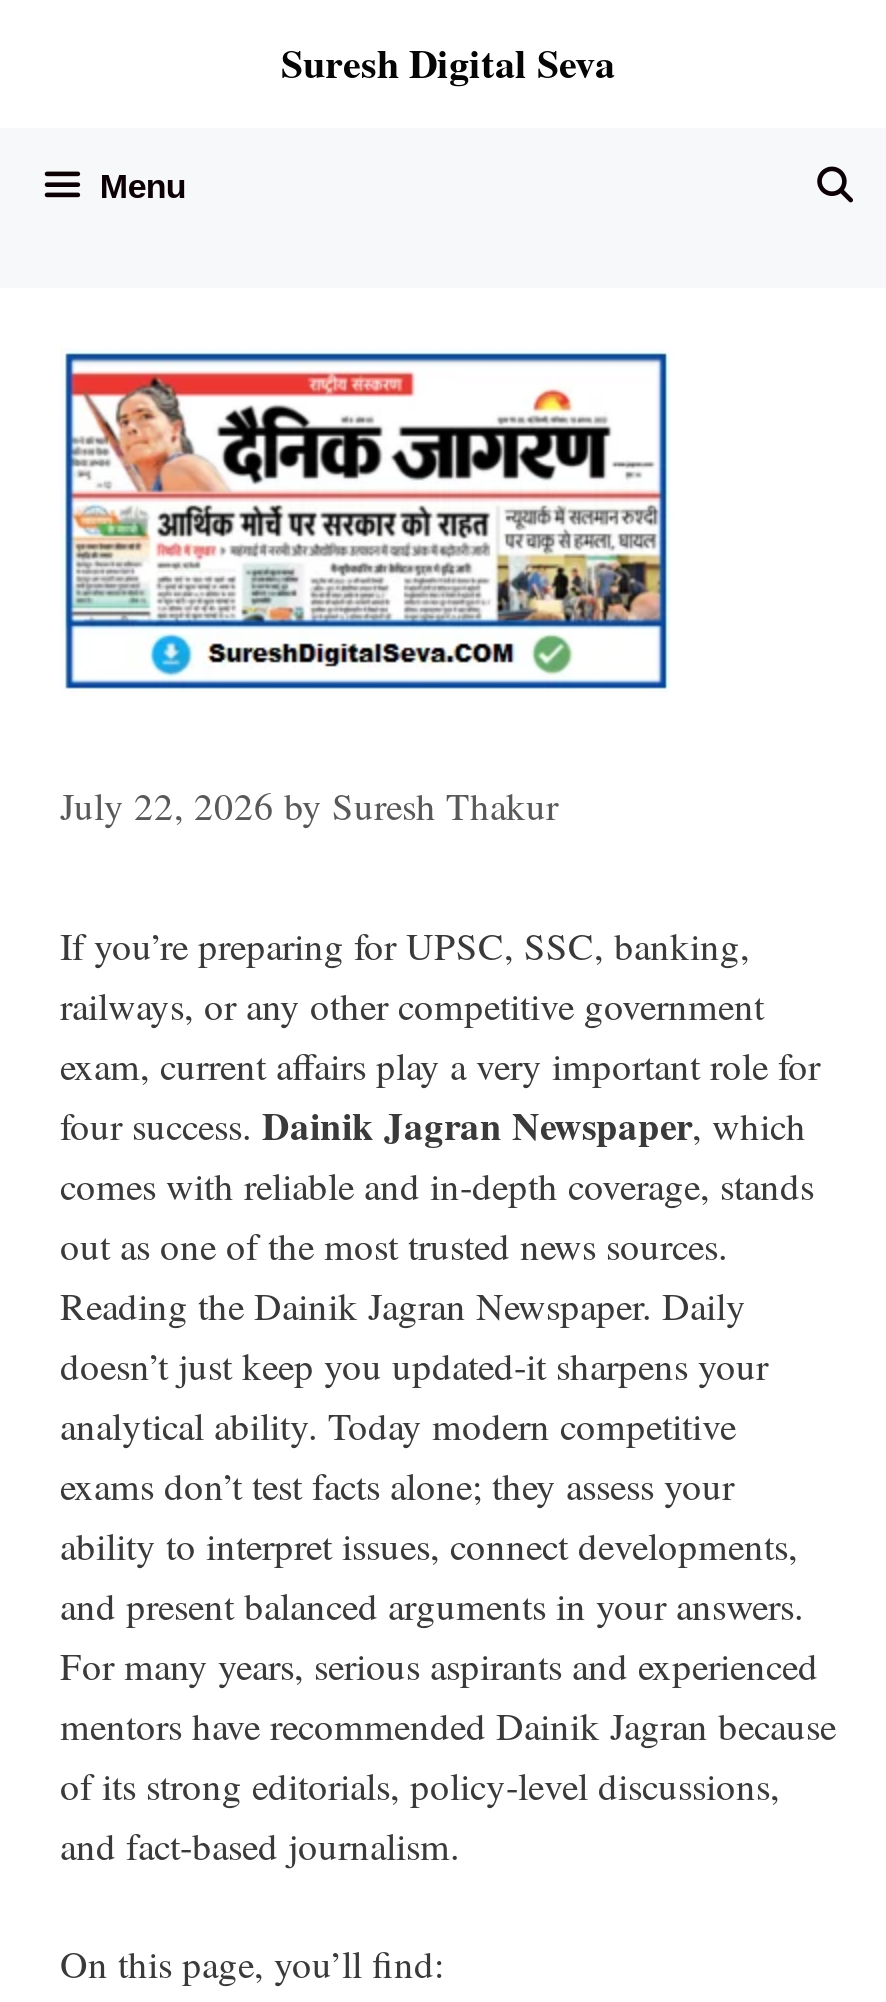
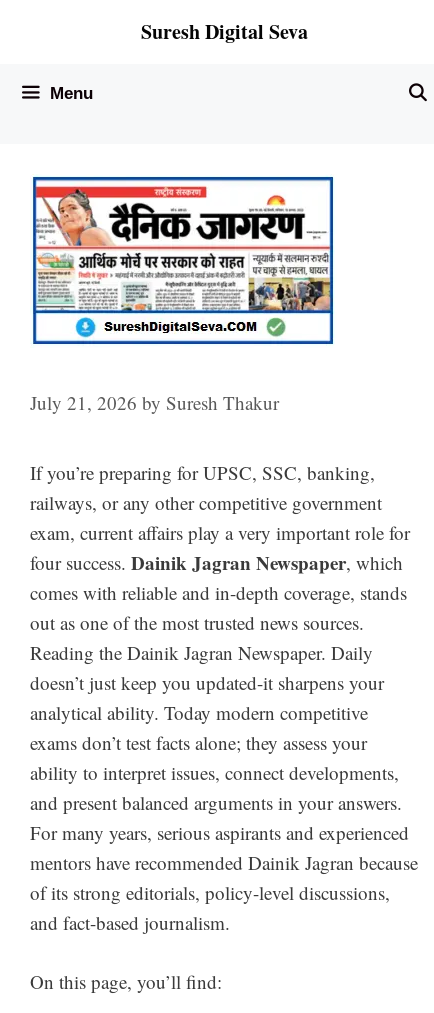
- July 22, 2026 by Suresh Thakur
+ July 21, 2026 by Suresh Thakur
